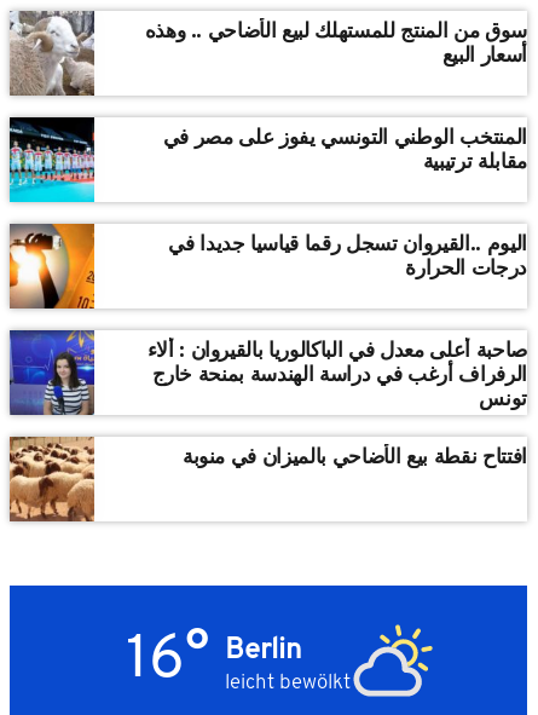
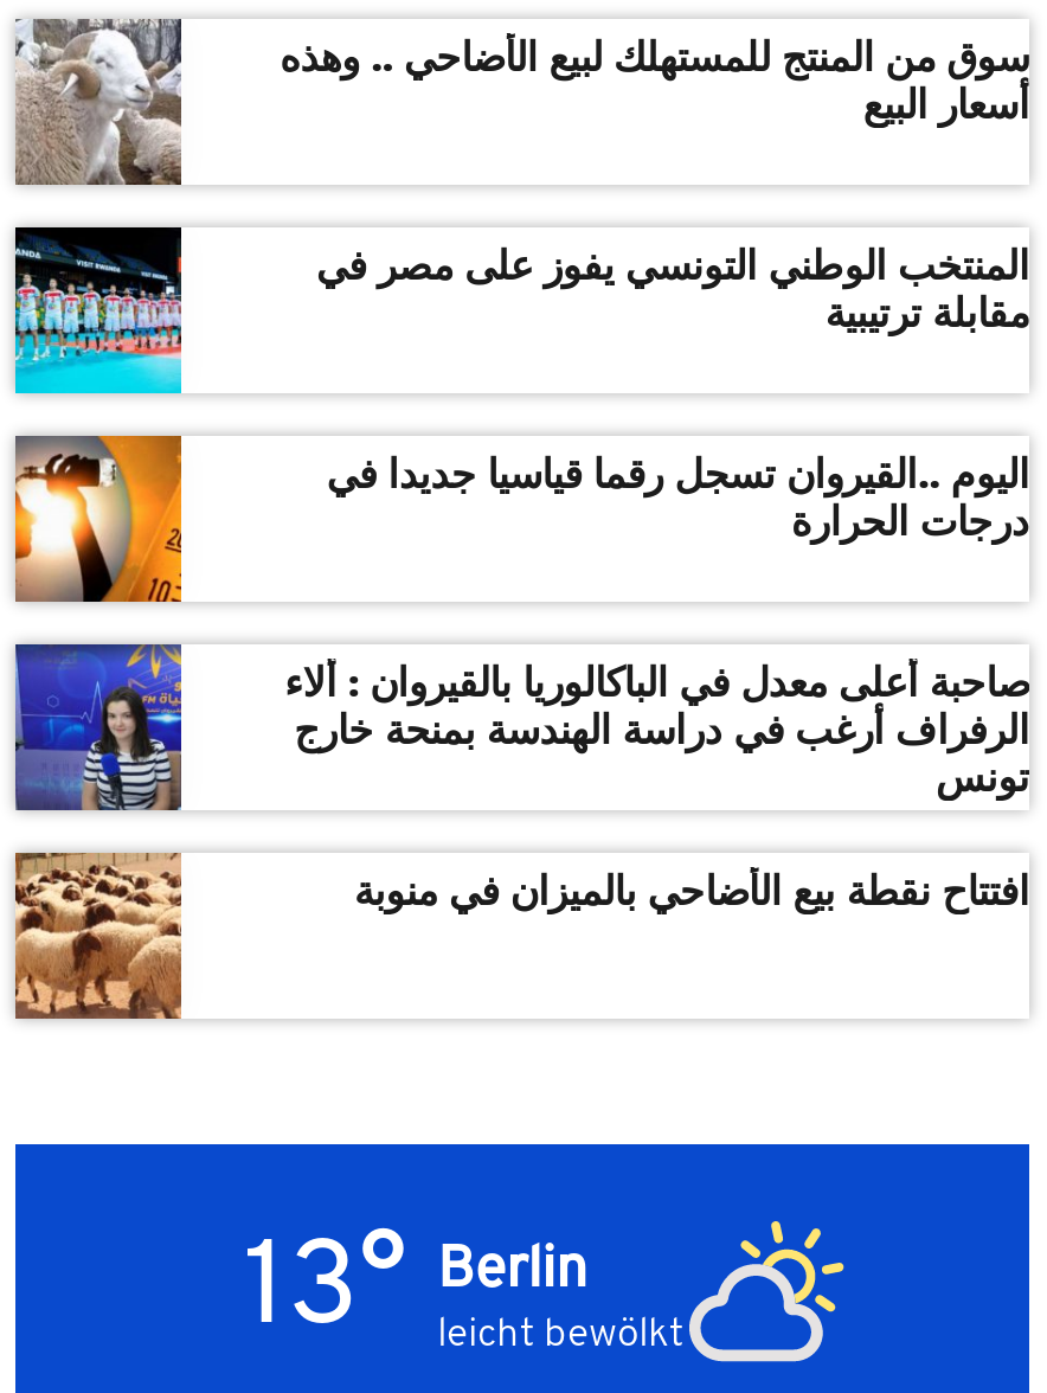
- 16° Berlin leicht bewölkt
+ 13° Berlin leicht bewölkt
